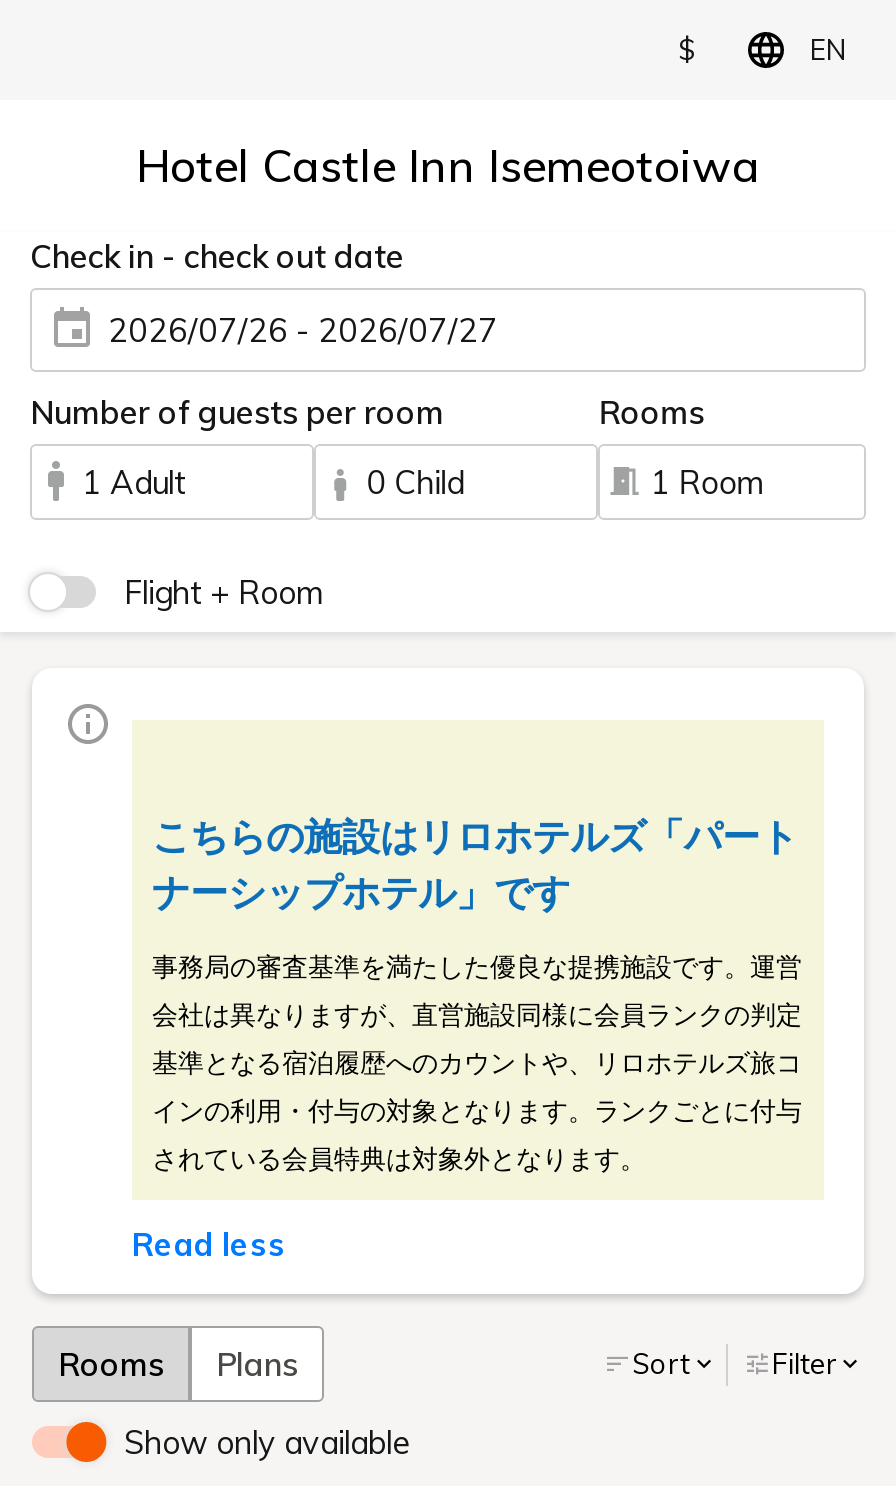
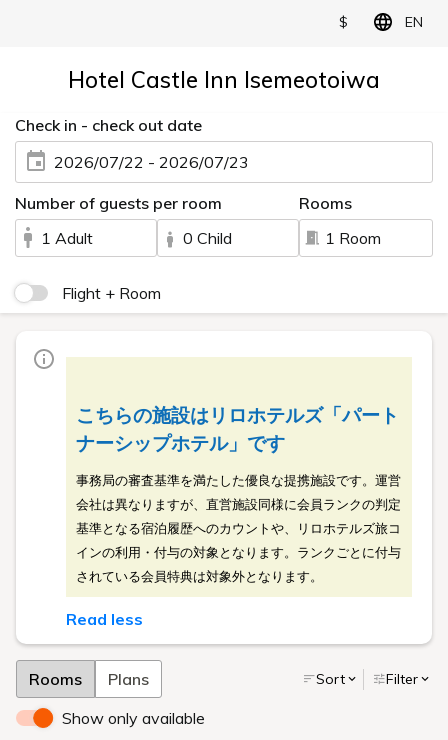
- 2026/07/26 - 2026/07/27
+ 2026/07/22 - 2026/07/23
